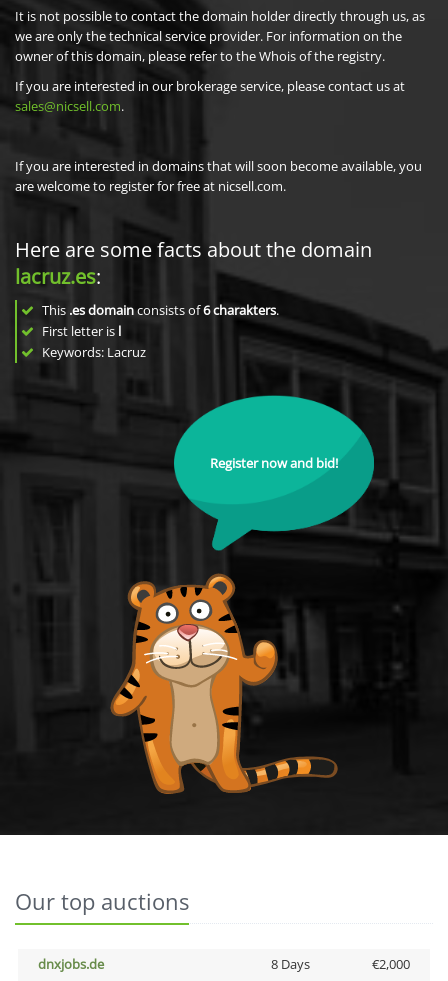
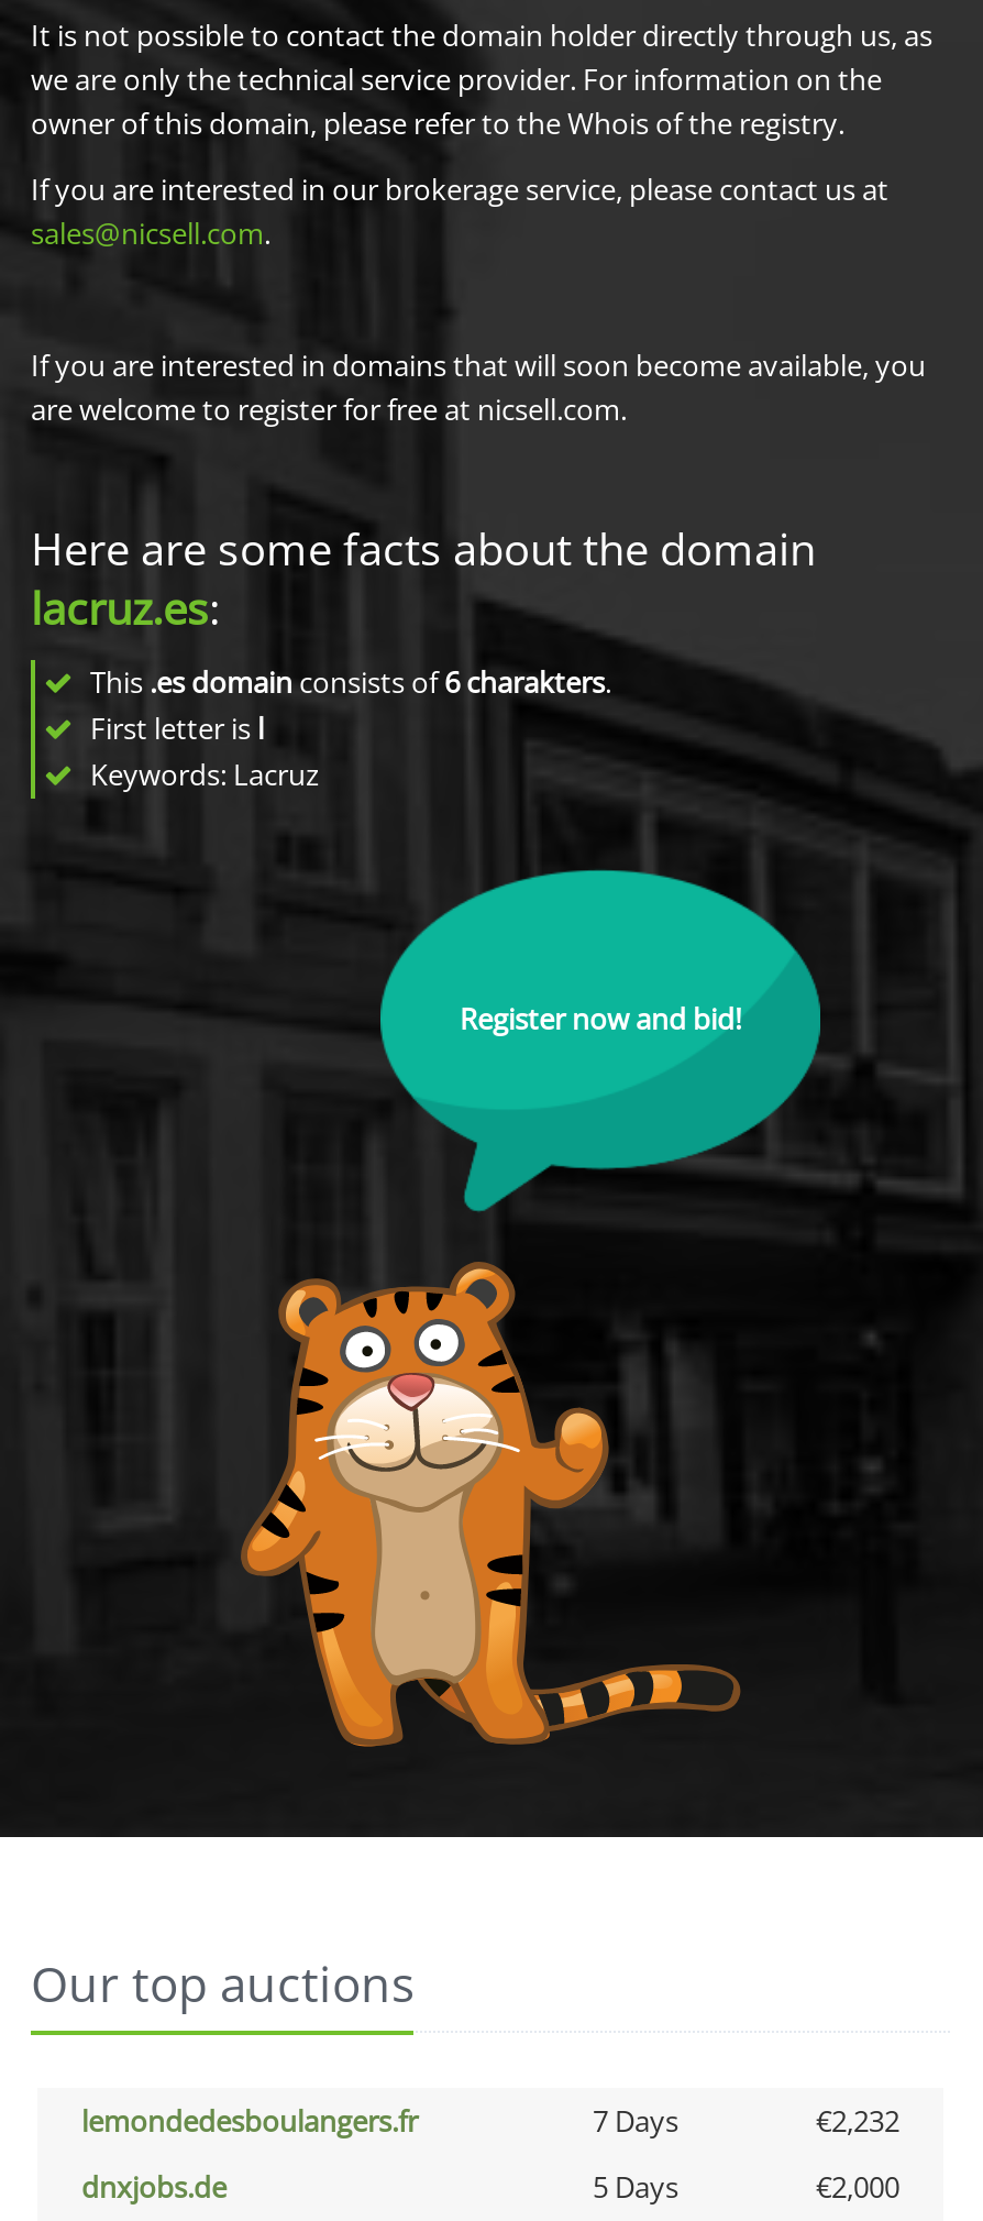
+ lemondedesboulangers.fr
+ 7 Days
+ €2,232

- 8 Days
+ 5 Days
